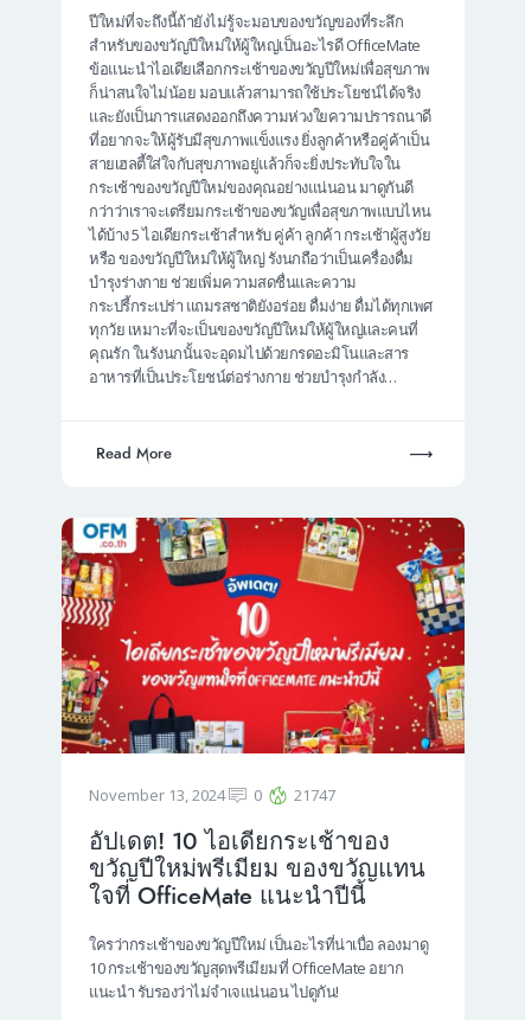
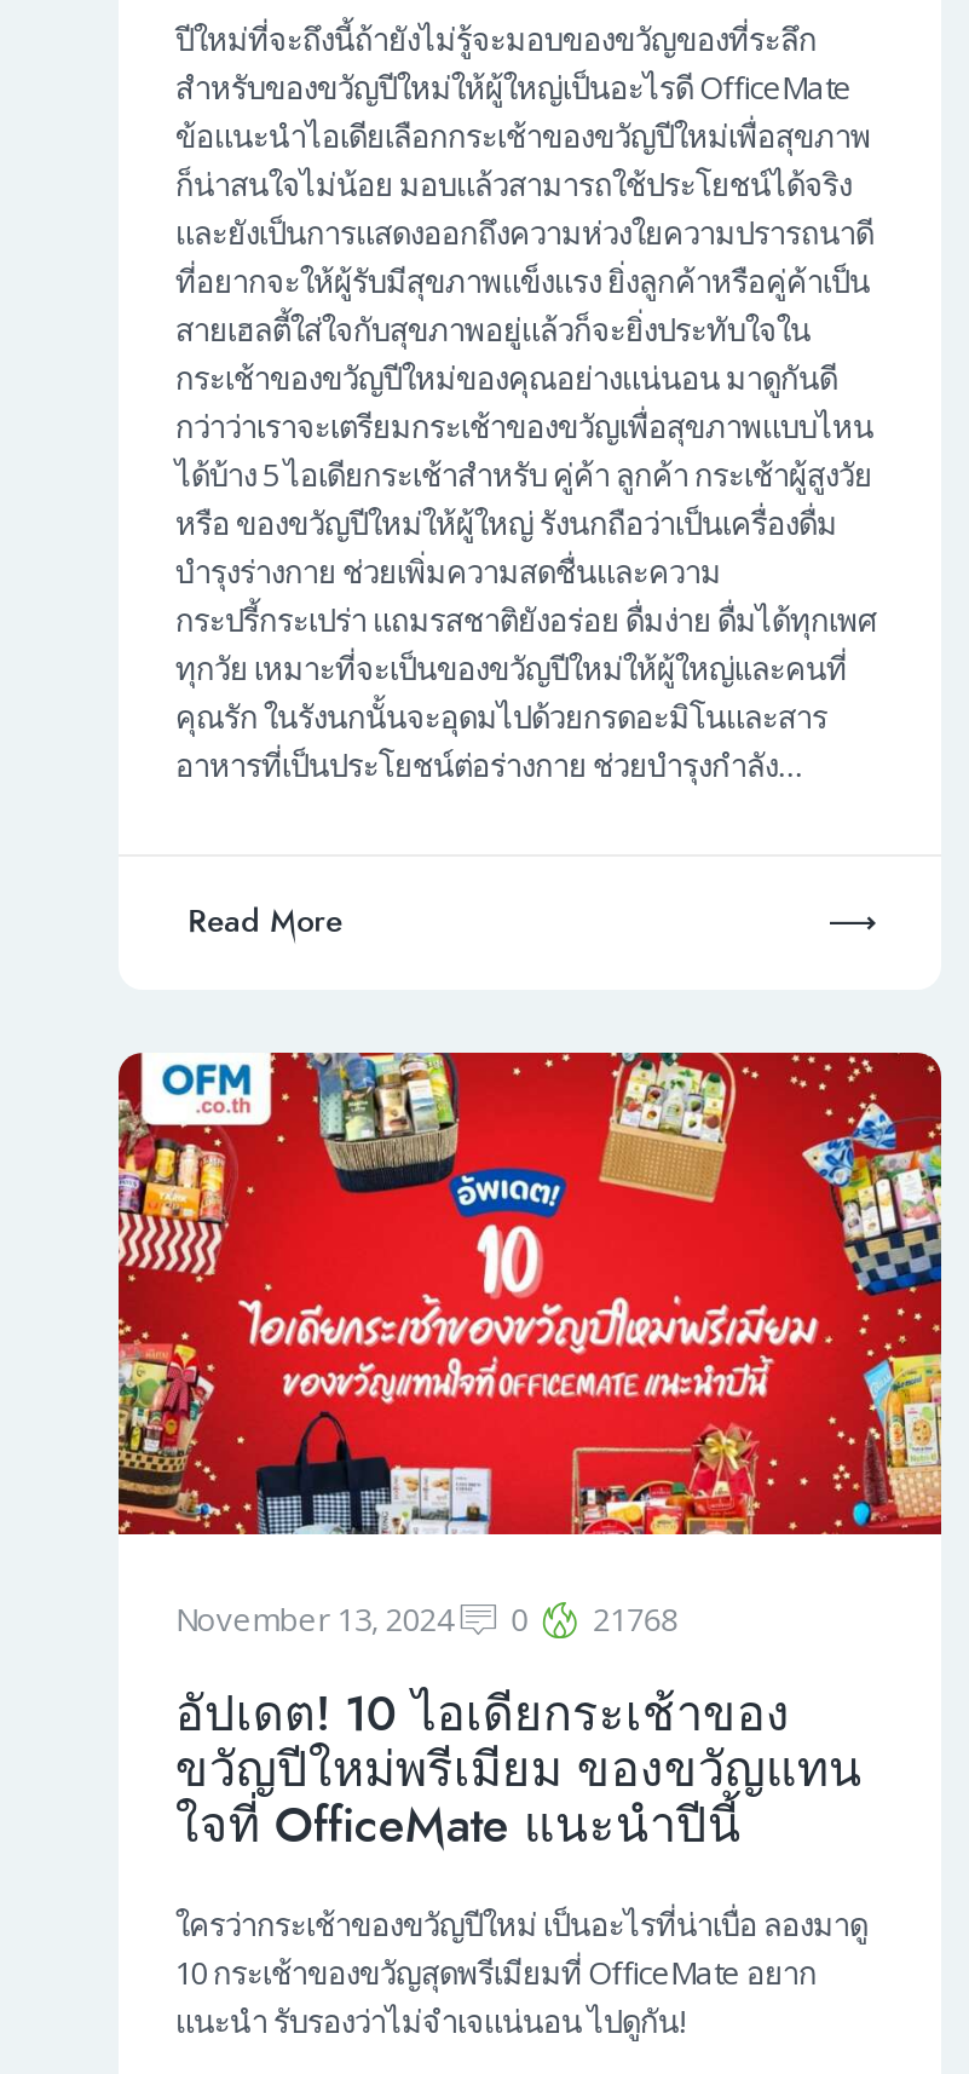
- November 13, 2024 0 21747
+ November 13, 2024 0 21768
